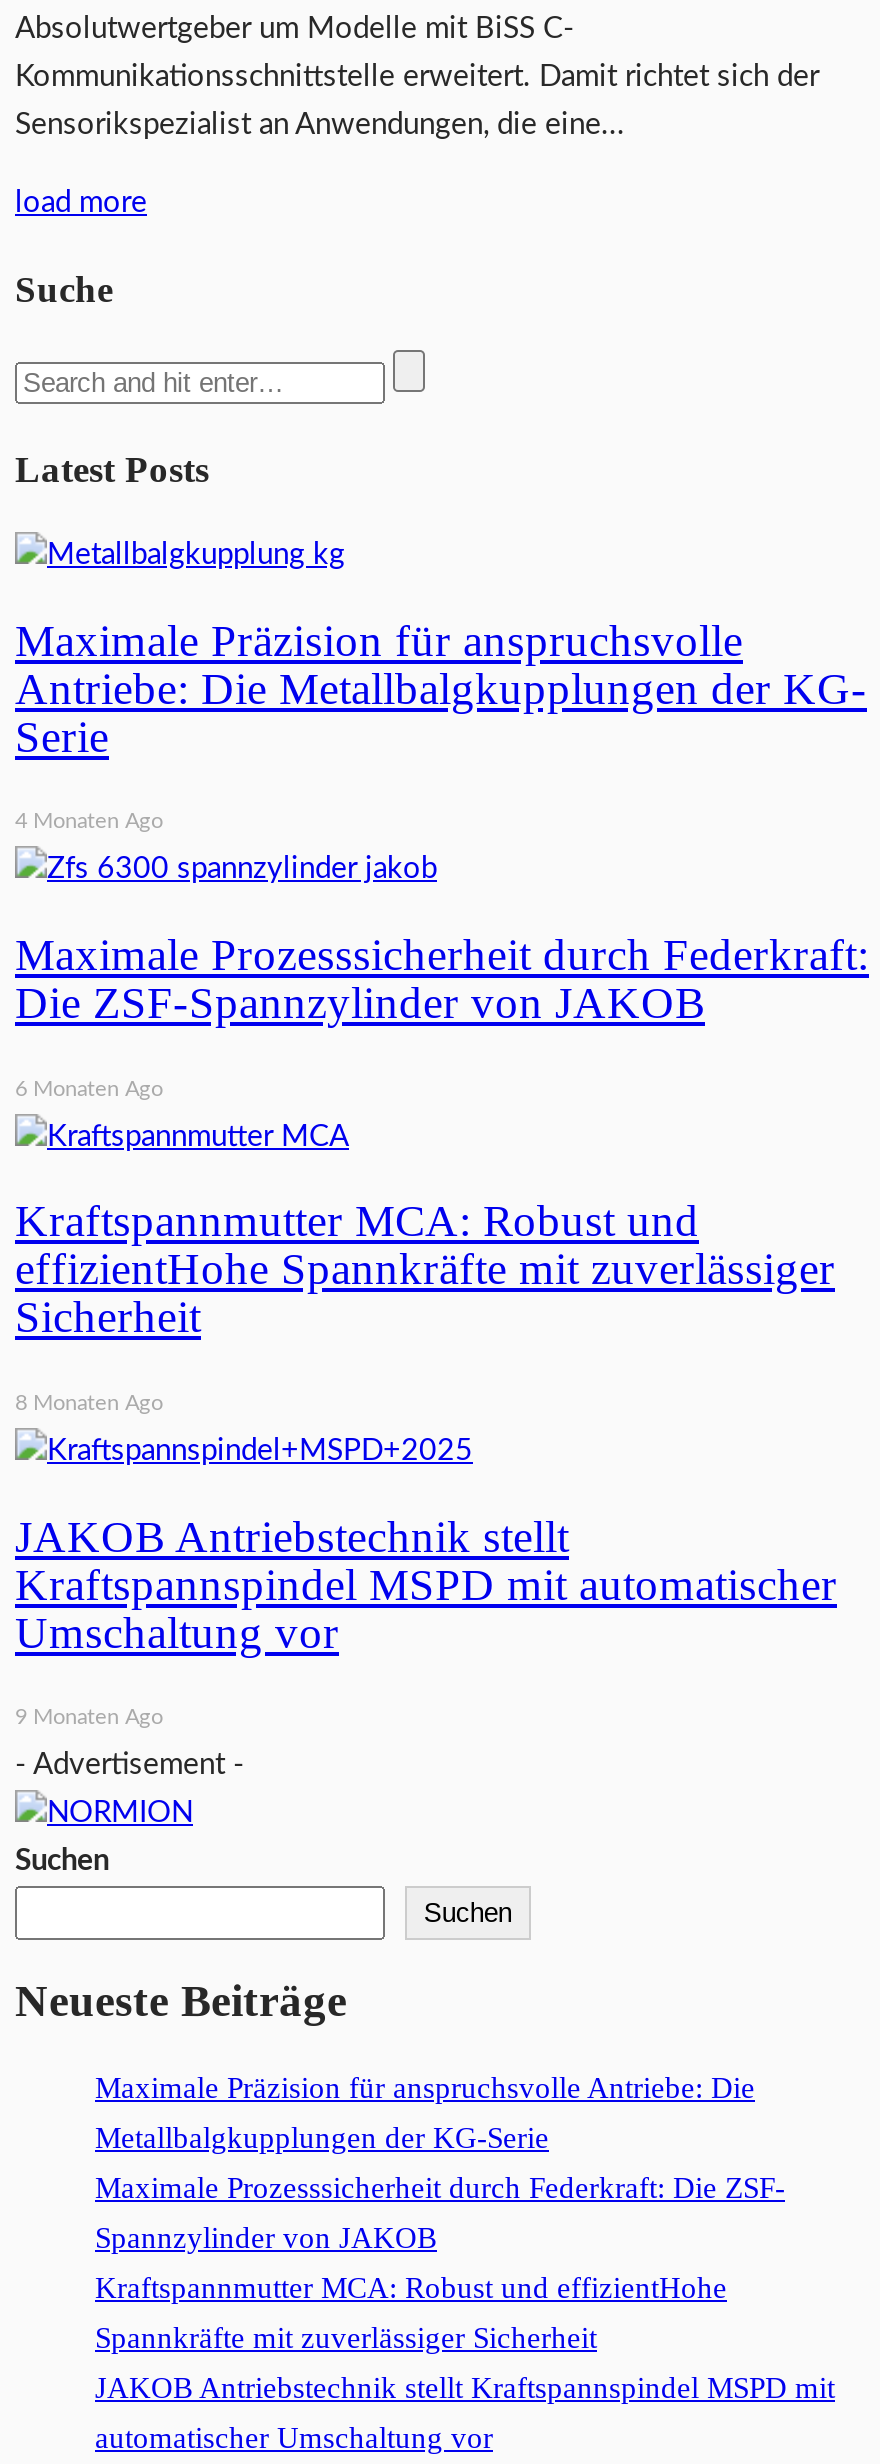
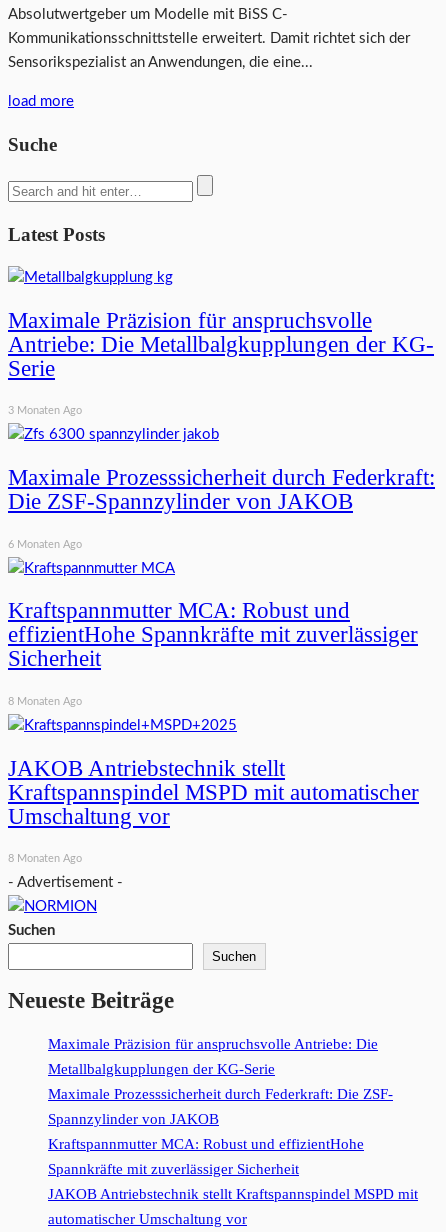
- 4 Monaten Ago
+ 3 Monaten Ago

- 9 Monaten Ago
+ 8 Monaten Ago
